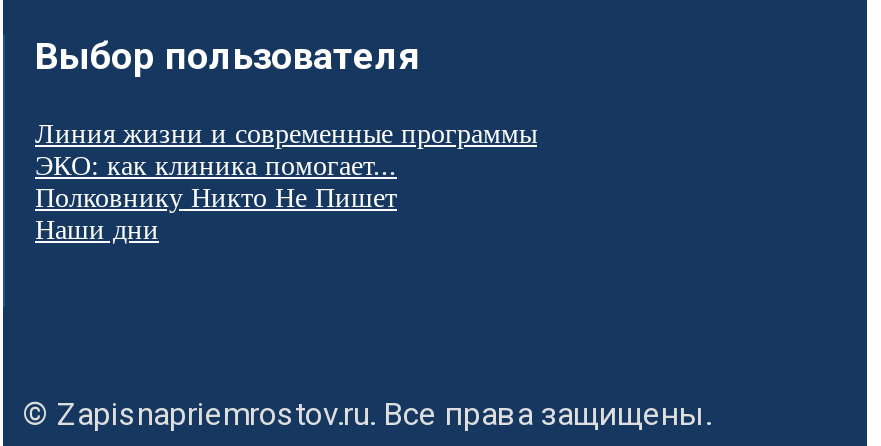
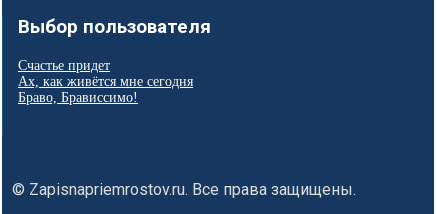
- Линия жизни и современные программы
- ЭКО: как клиника помогает...
- Полковнику Никто Не Пишет
- Наши дни
+ Счастье придет
+ Ах, как живётся мне сегодня
+ Браво, Брависсимо!
